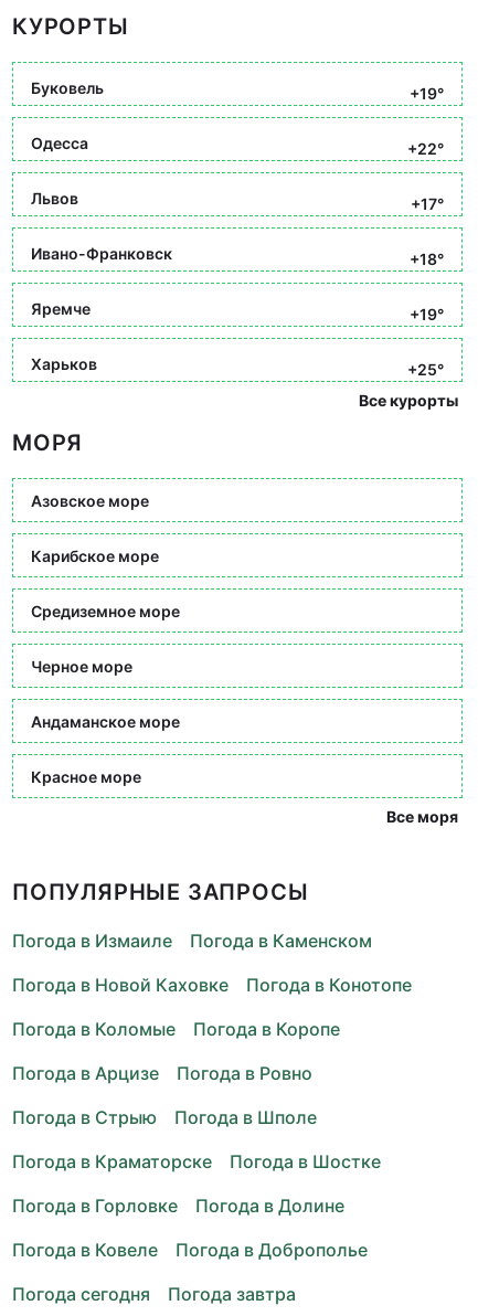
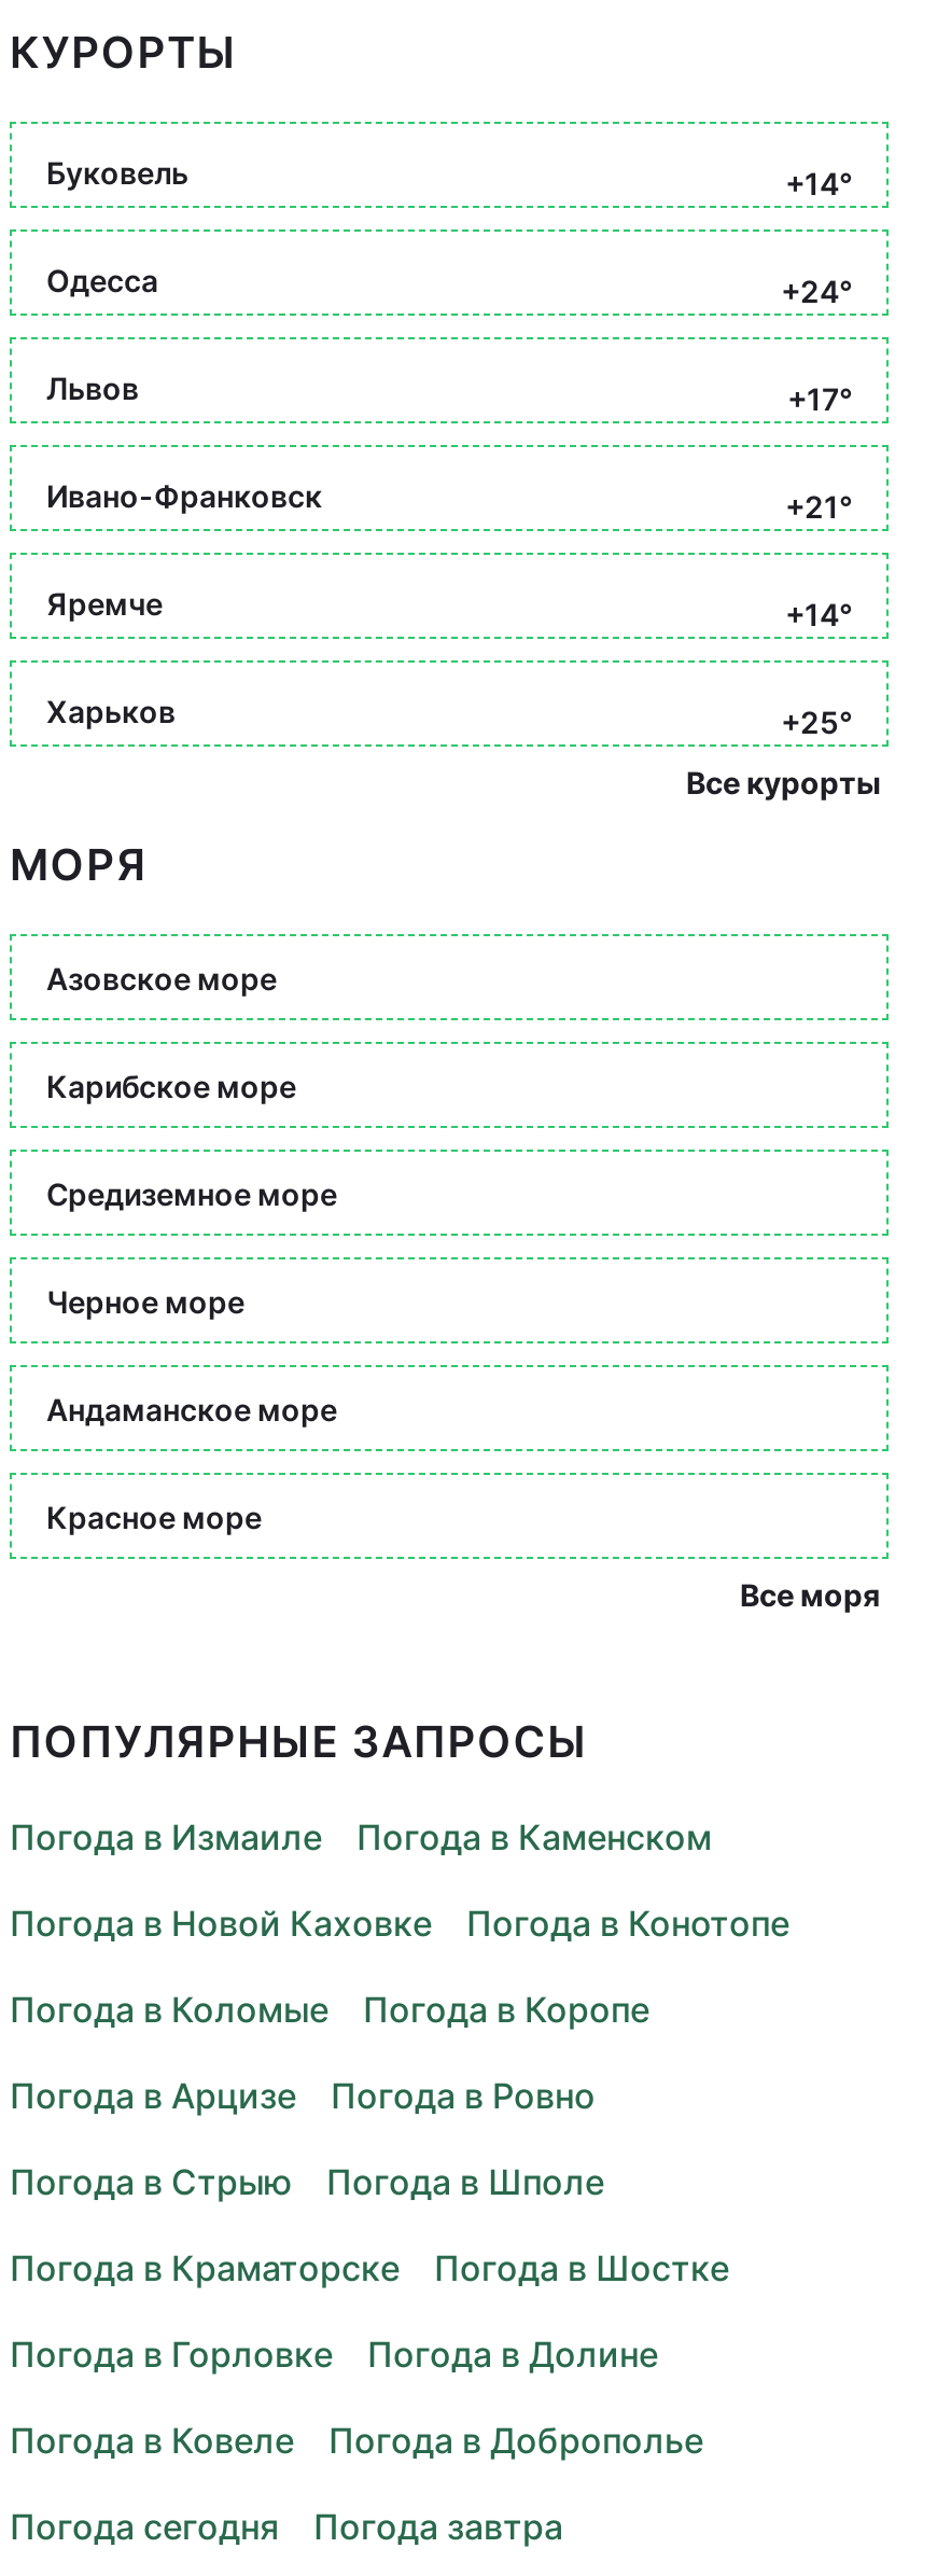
- +19°
+ +14°

- +22°
+ +24°

- +18°
+ +21°

- +19°
+ +14°
